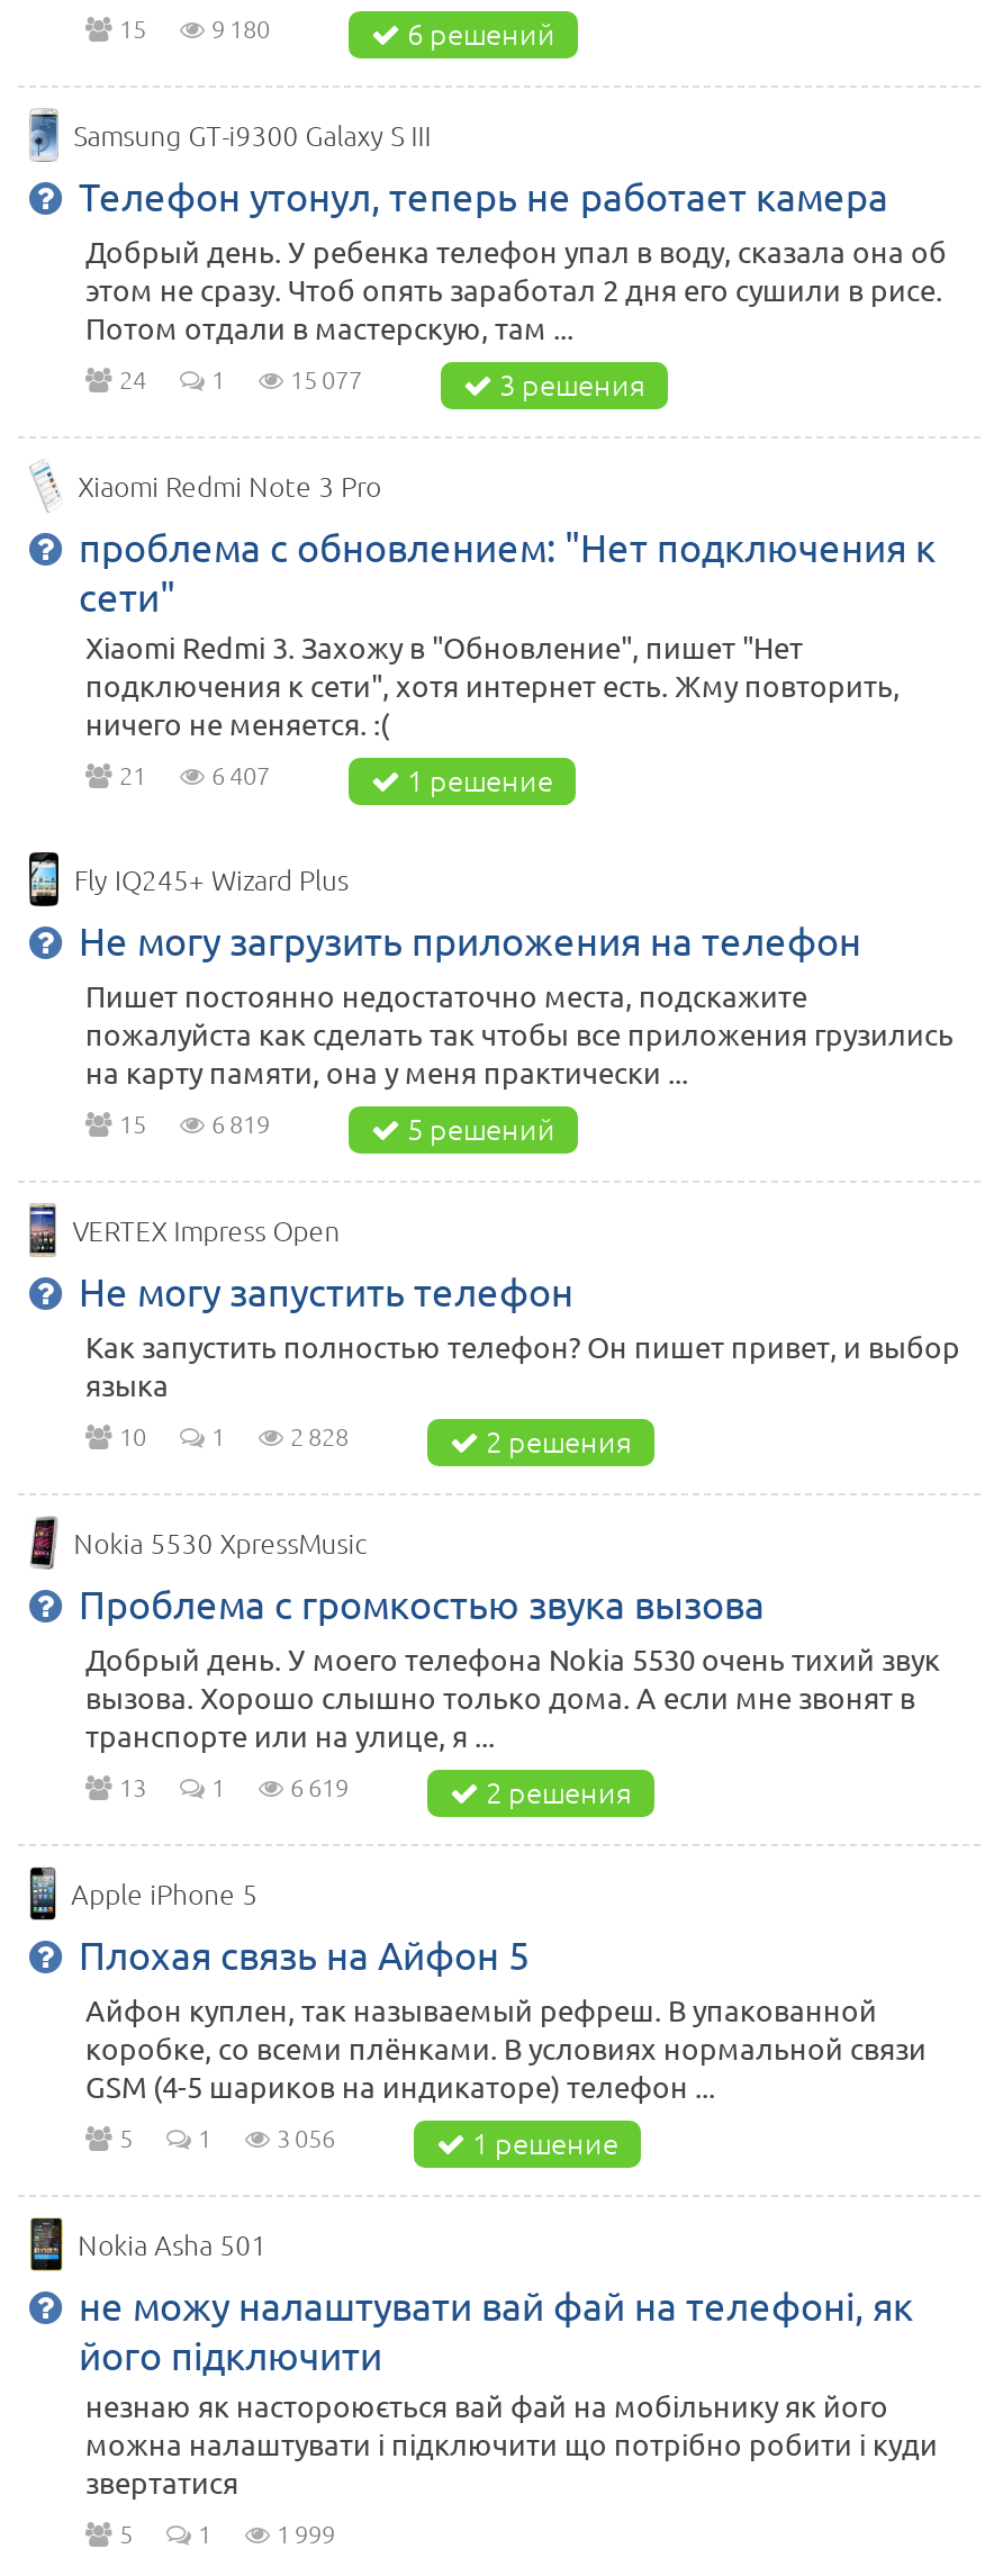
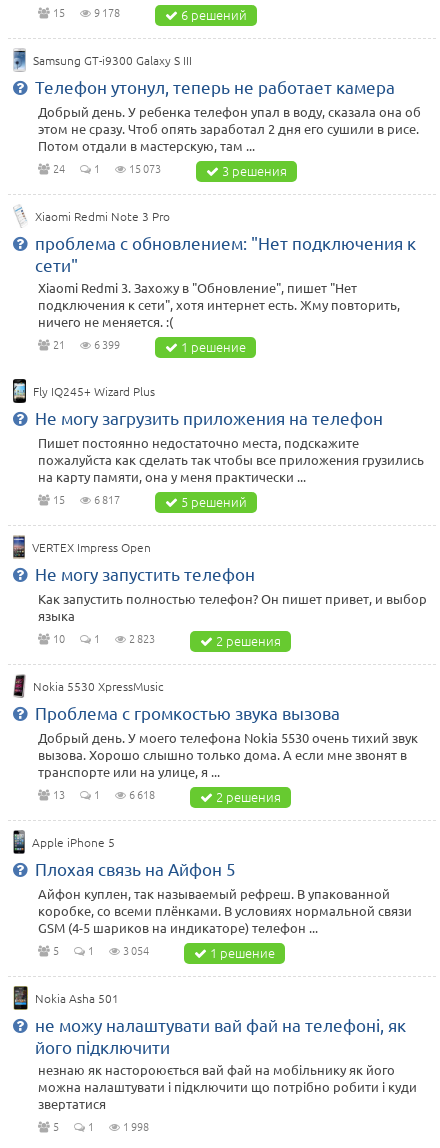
- 15 9 180
+ 15 9 178

- 24 1 15 077
+ 24 1 15 073

- 21 6 407
+ 21 6 399

- 15 6 819
+ 15 6 817

- 10 1 2 828
+ 10 1 2 823

- 13 1 6 619
+ 13 1 6 618

- 5 1 3 056
+ 5 1 3 054

- 5 1 1 999
+ 5 1 1 998
